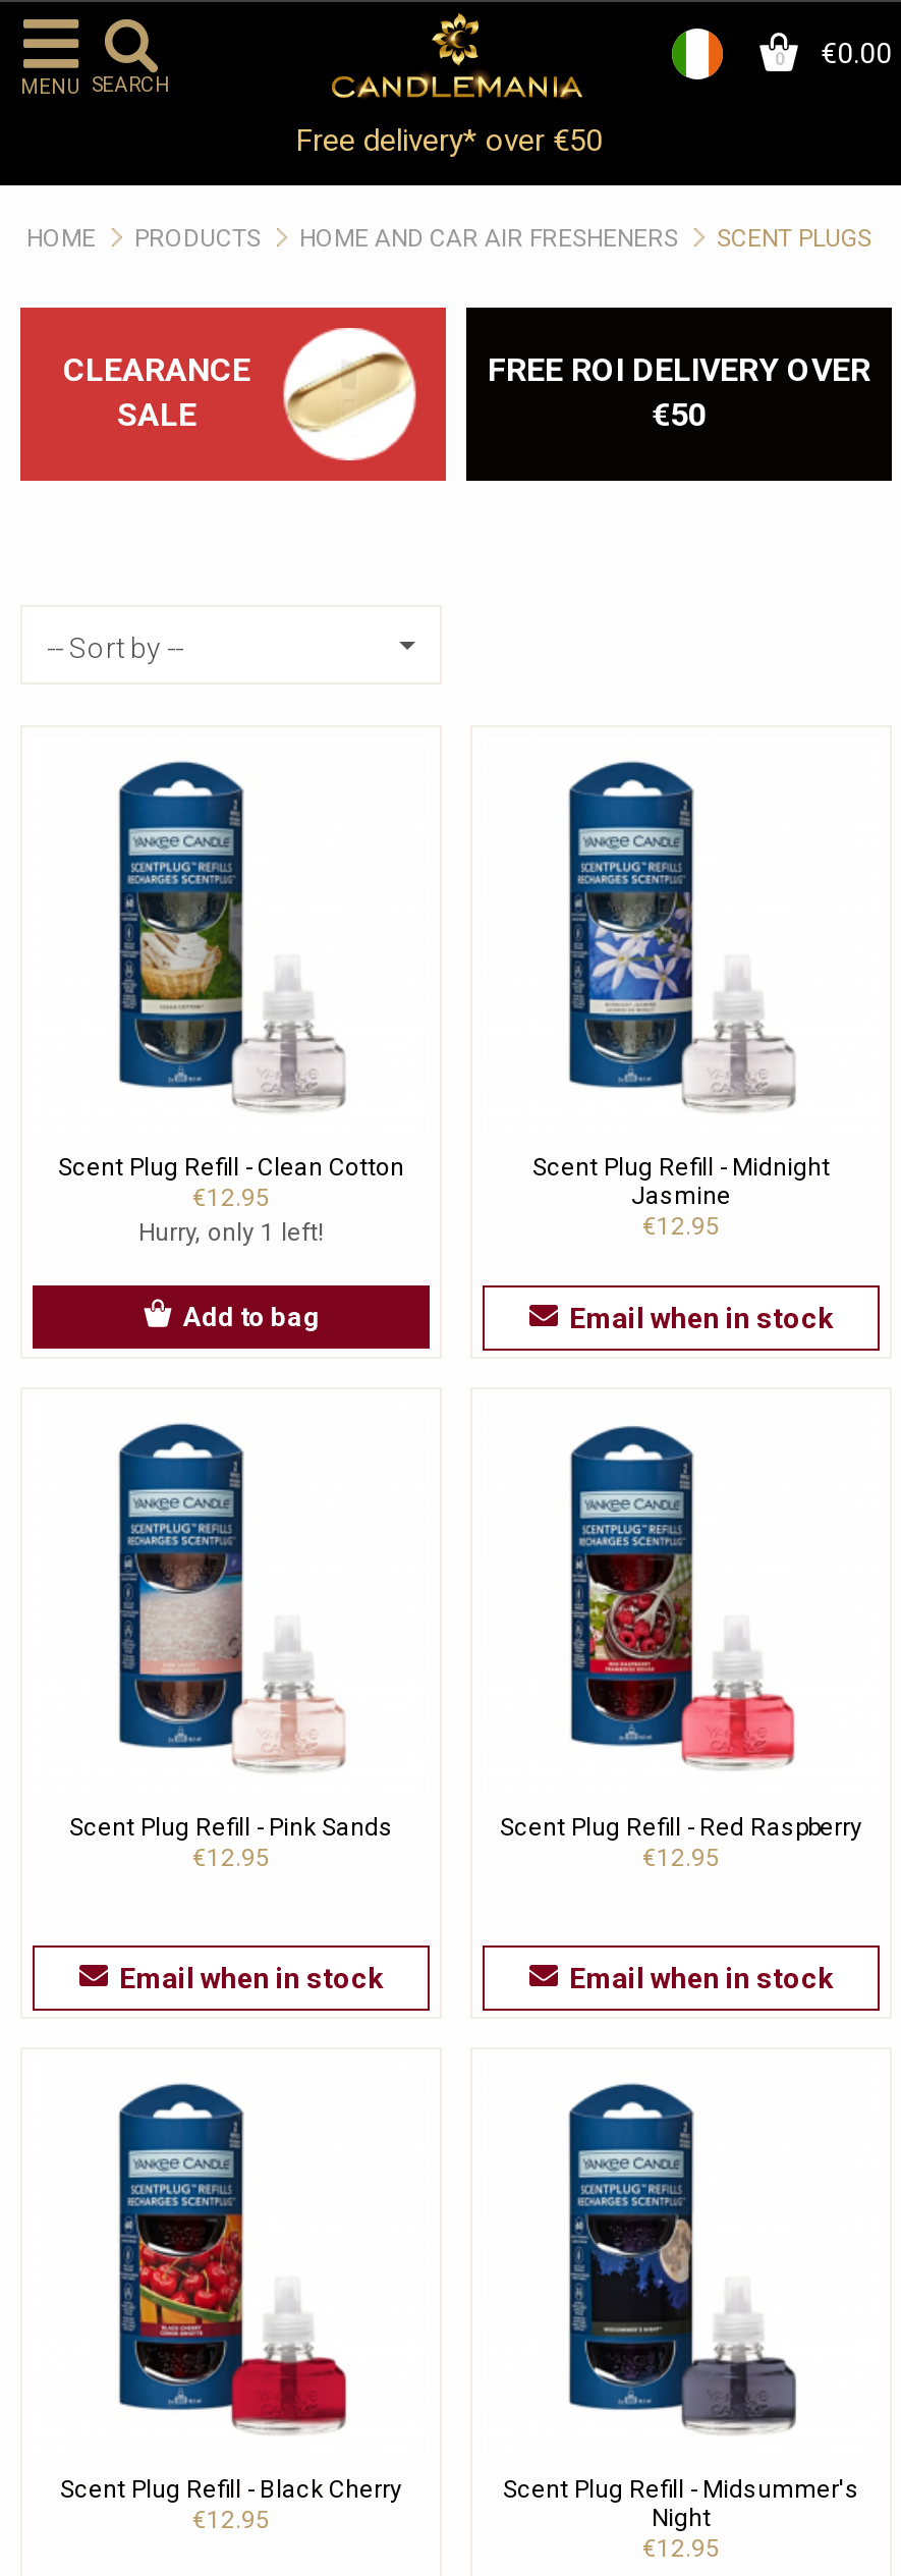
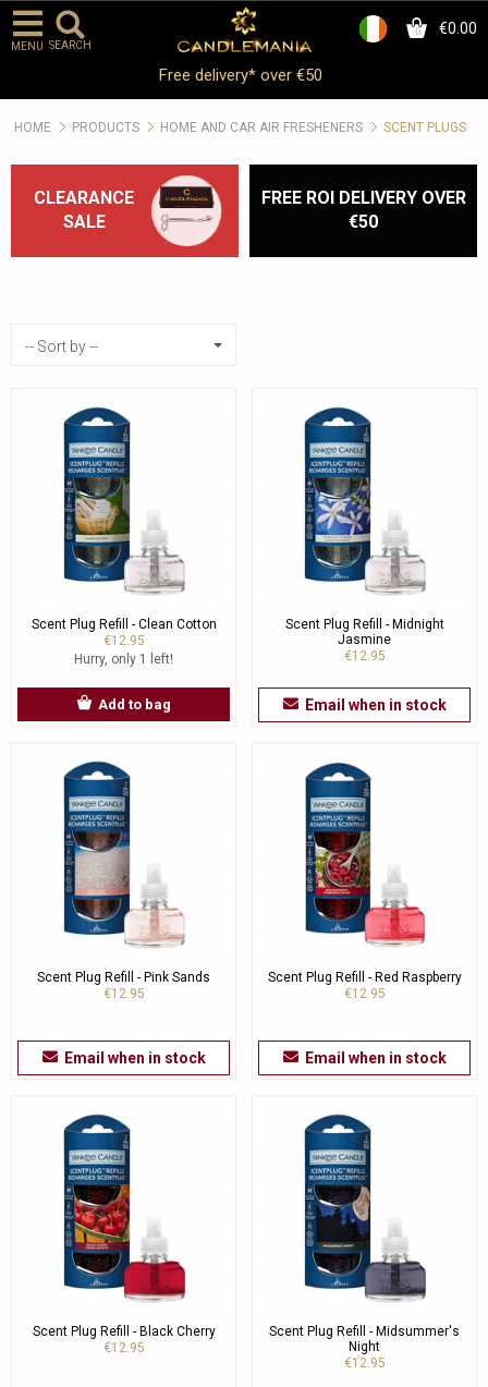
- [image]
+ [image]
